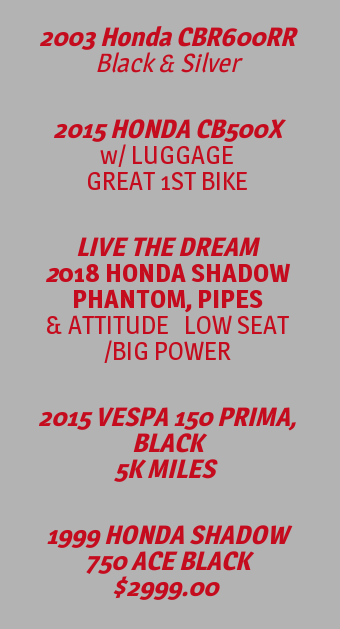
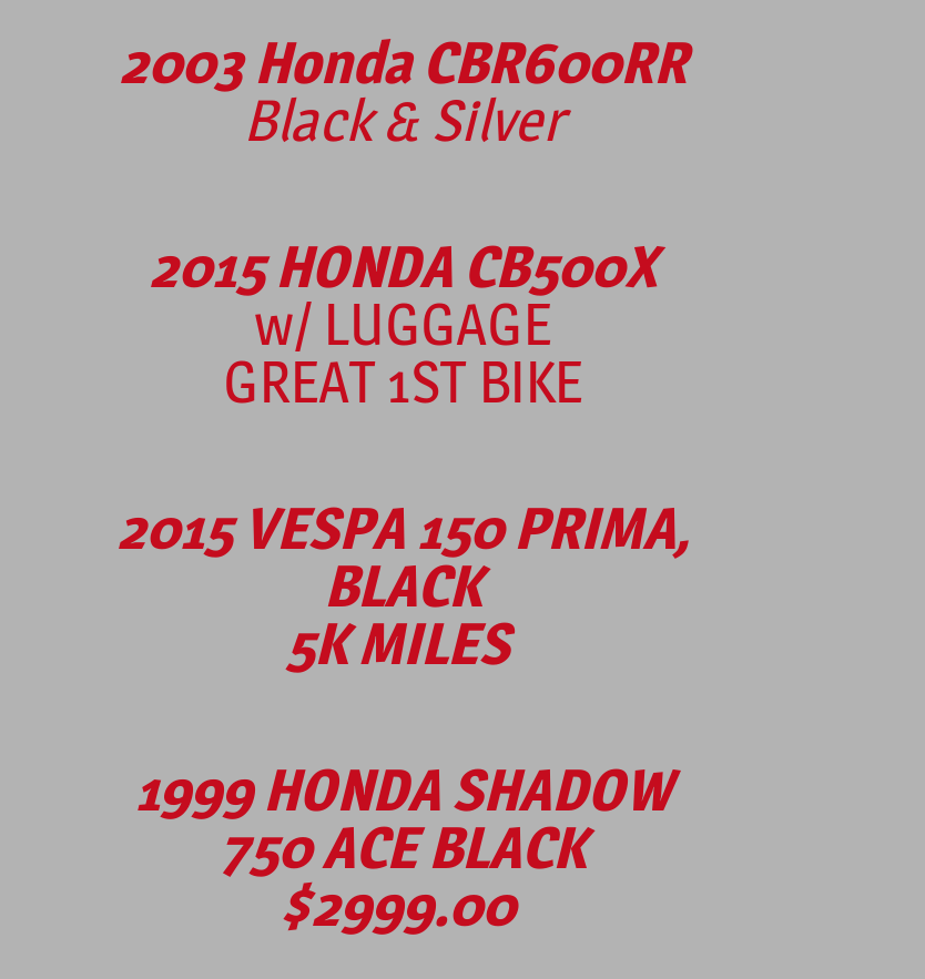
- LIVE THE DREAM
- 2018 HONDA SHADOW
- PHANTOM, PIPES
- & ATTITUDE LOW SEAT
- /BIG POWER
